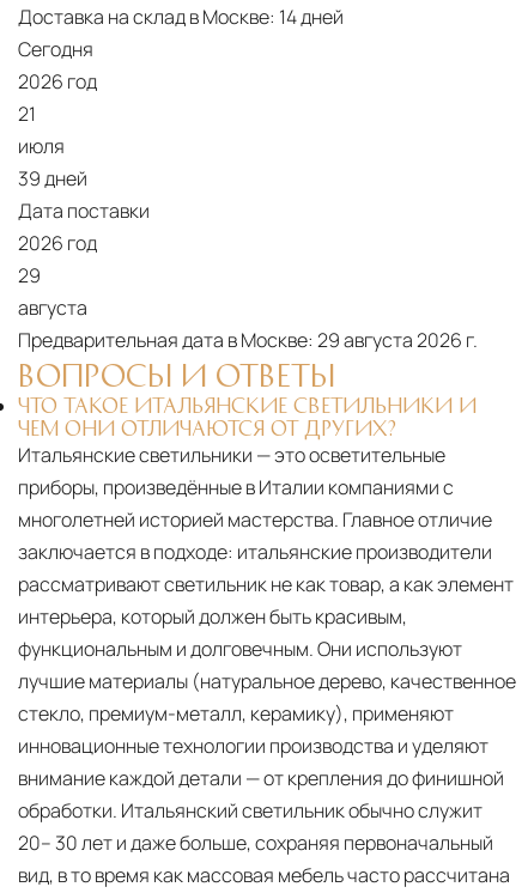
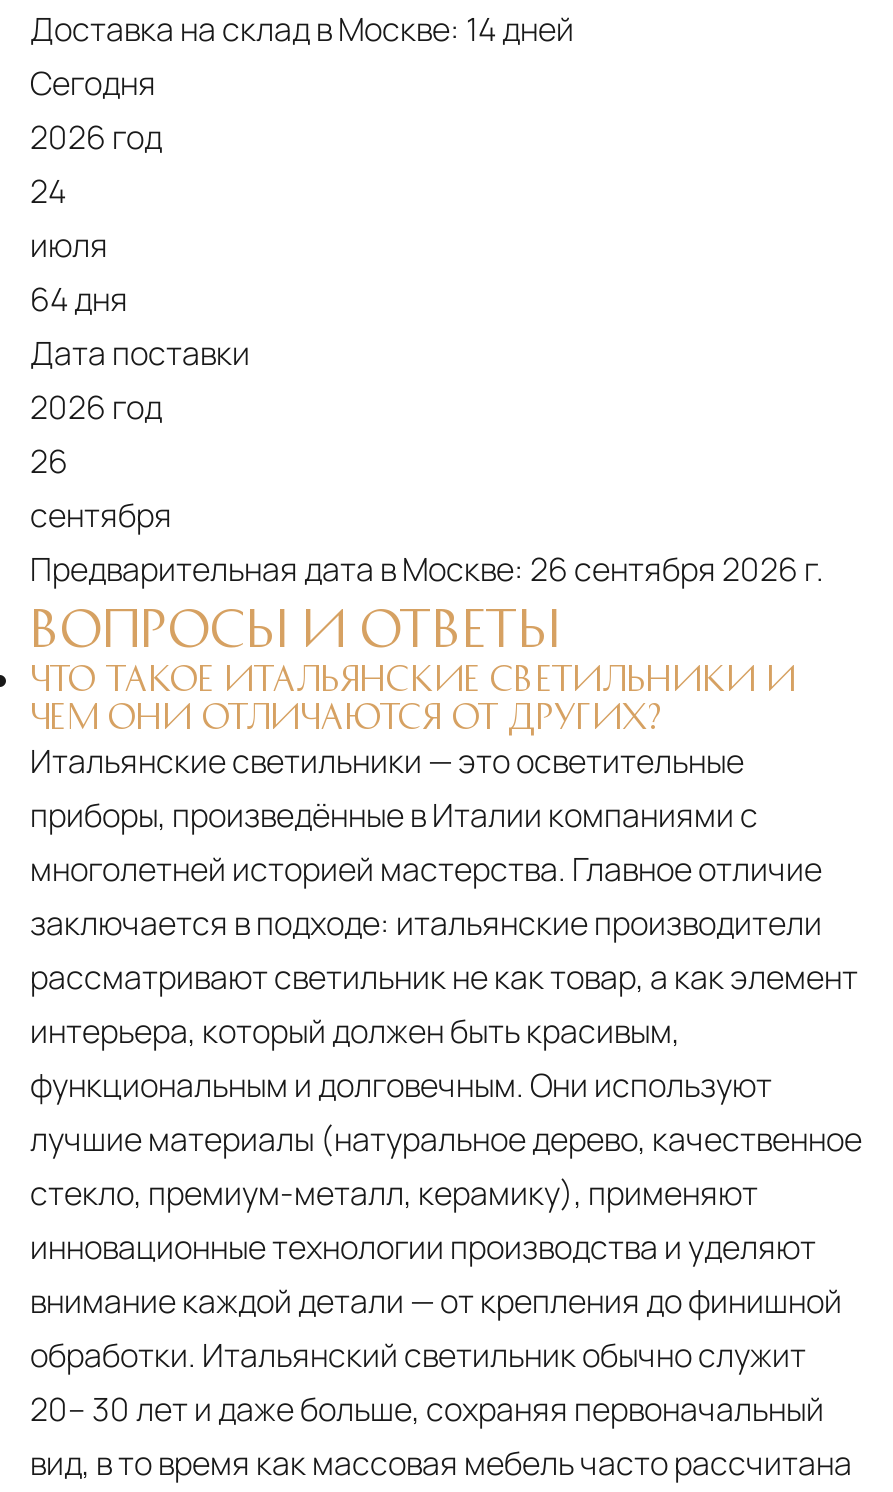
- 21
+ 24

- 39 дней
+ 64 дня

- 29
- августа
- Предварительная дата в Москве: 29 августа 2026 г.
+ 26
+ сентября
+ Предварительная дата в Москве: 26 сентября 2026 г.
